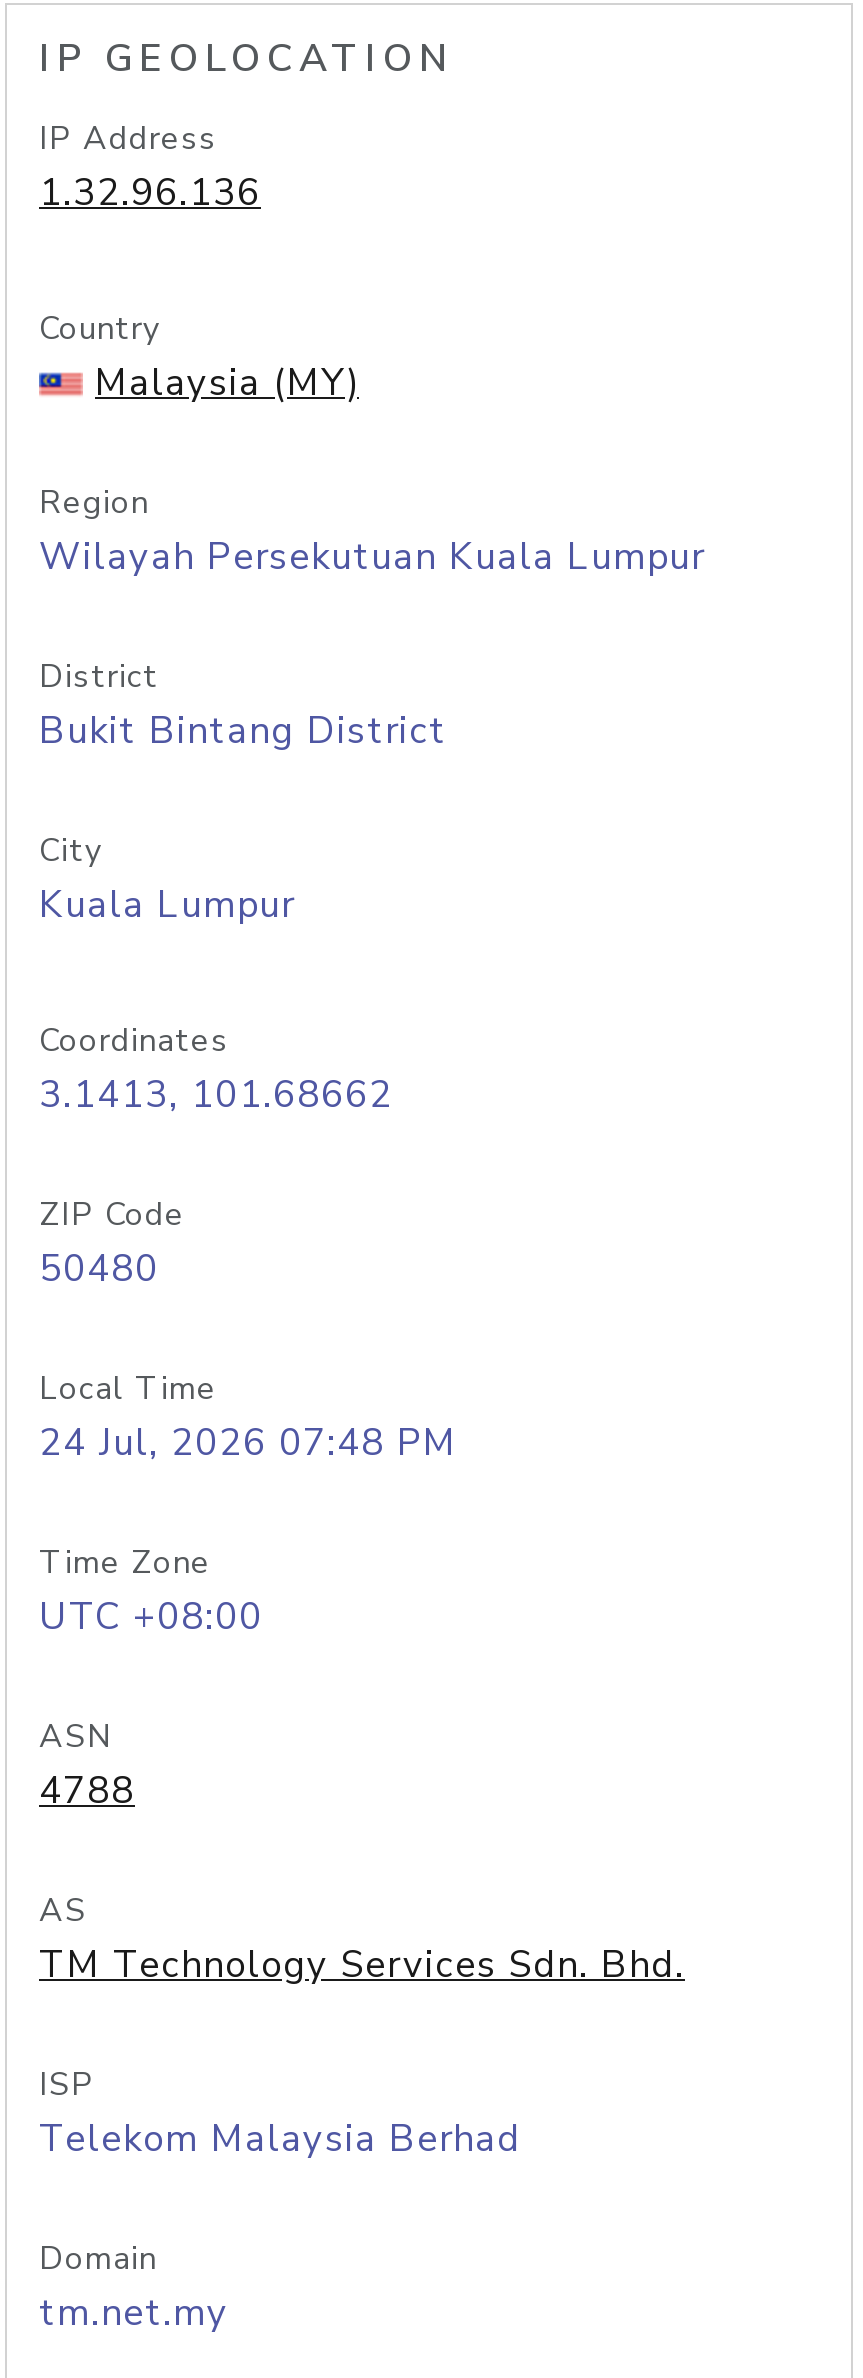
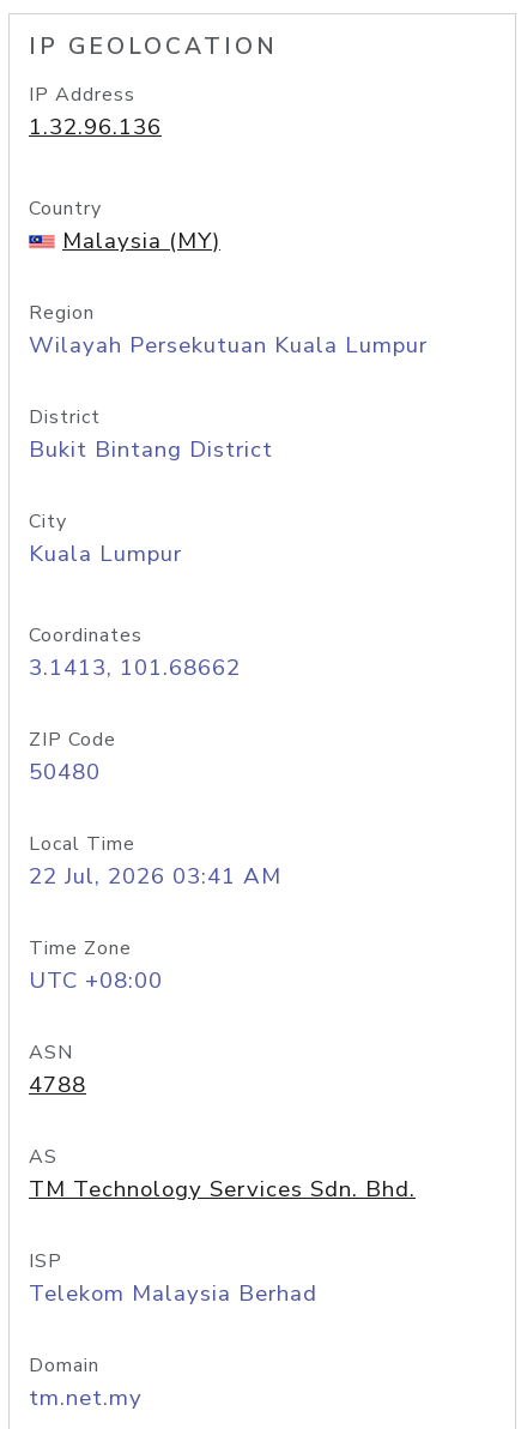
- 24 Jul, 2026 07:48 PM
+ 22 Jul, 2026 03:41 AM
